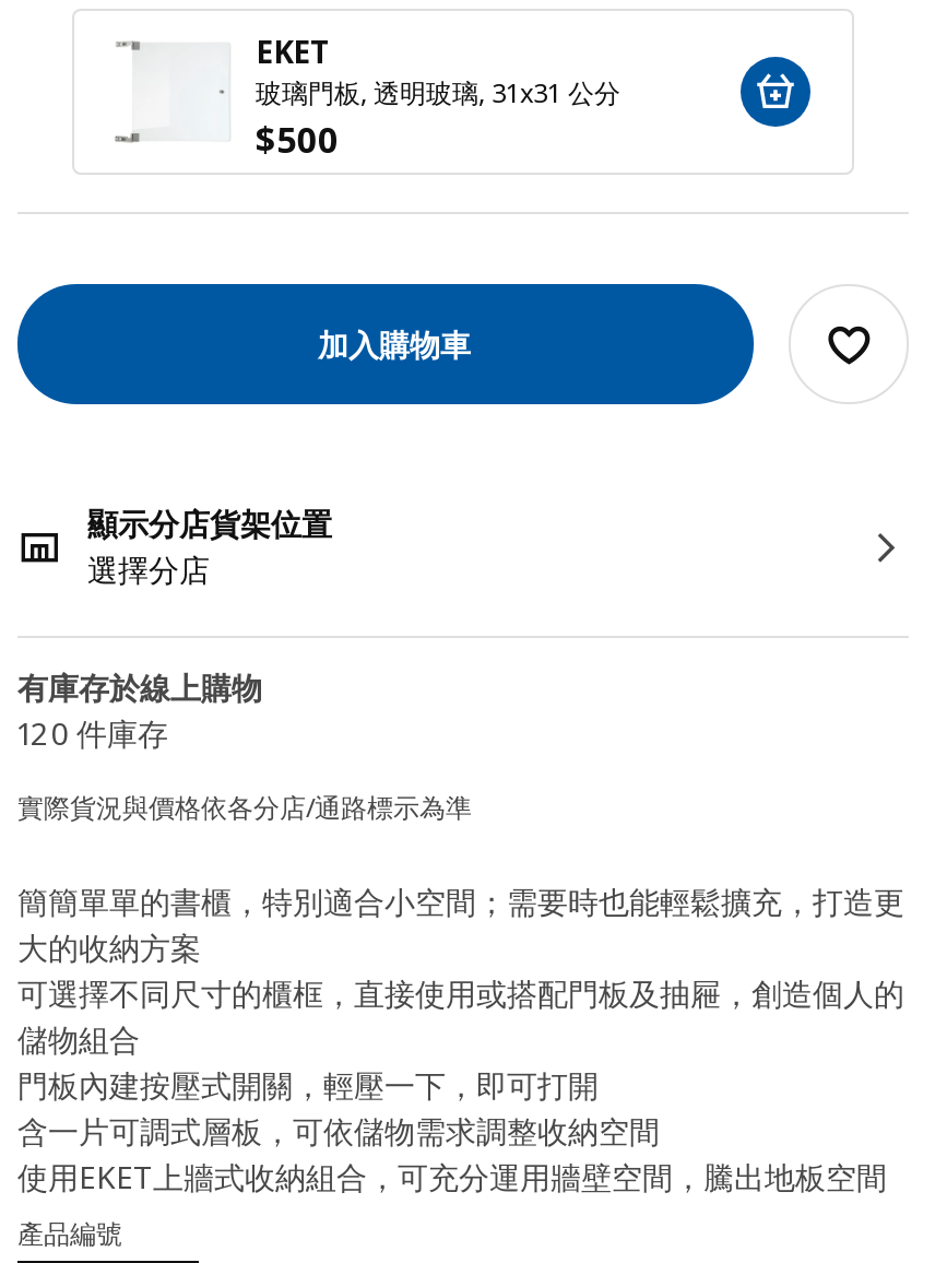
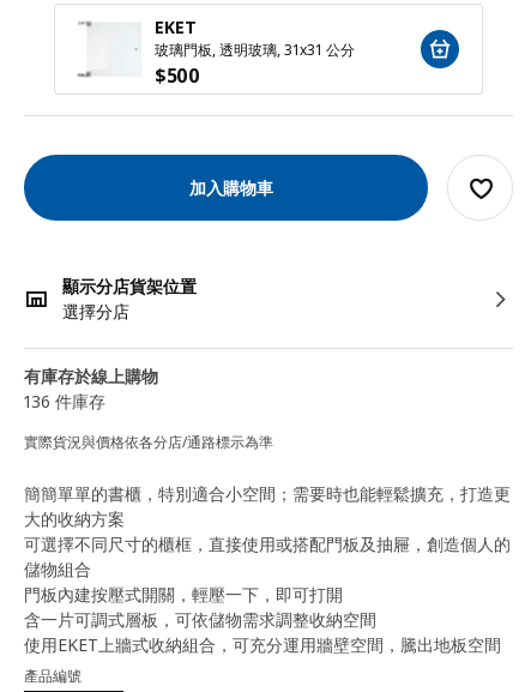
- 120 件庫存
+ 136 件庫存
